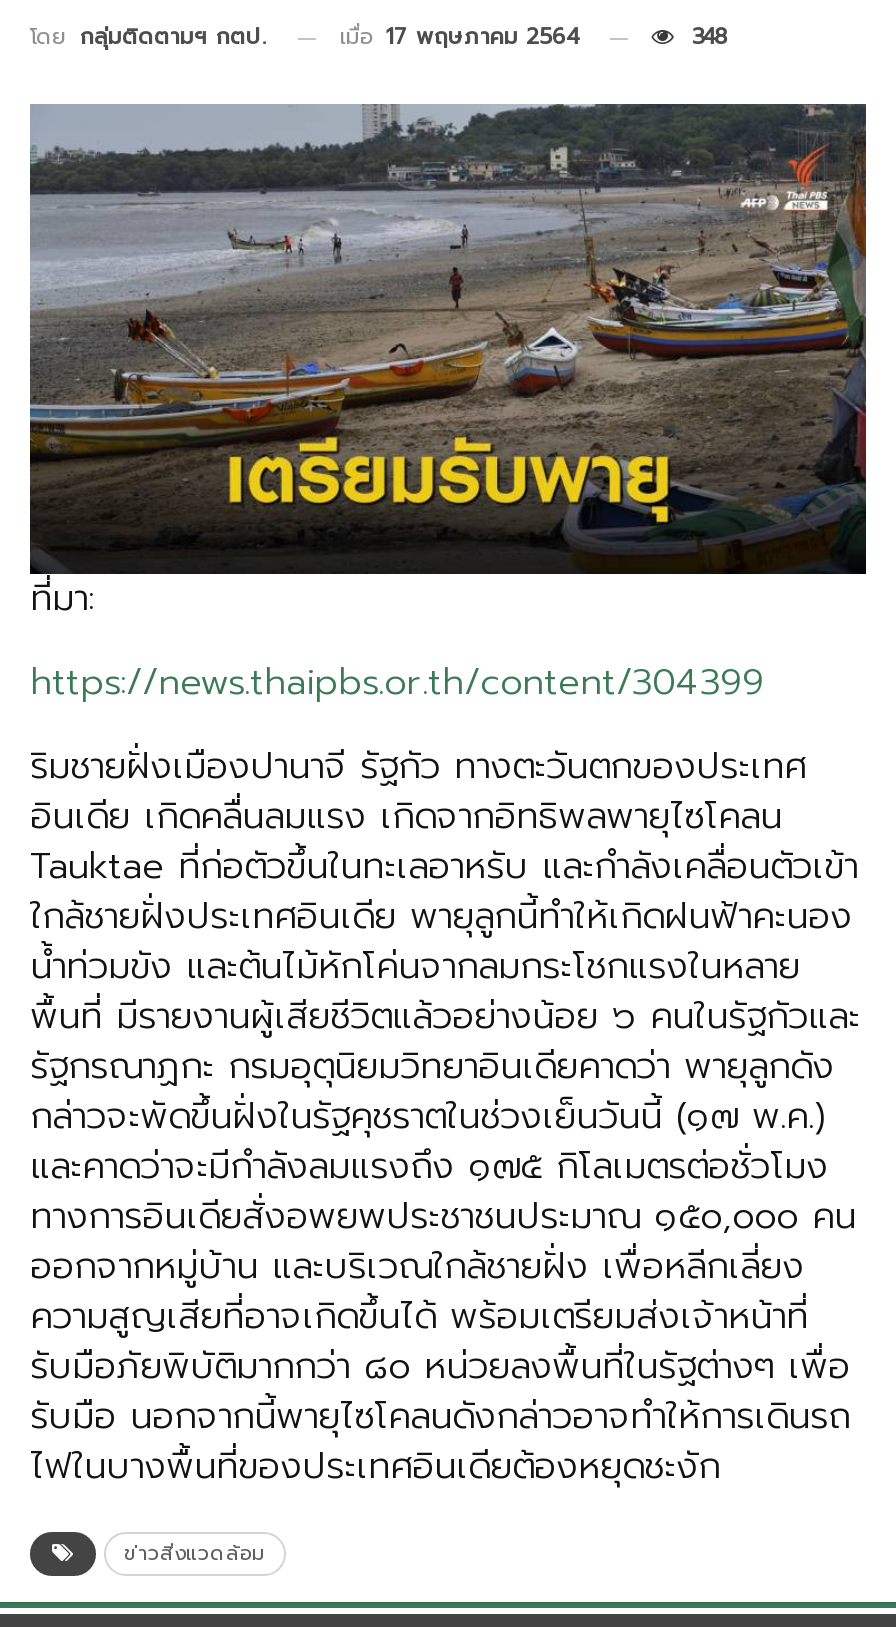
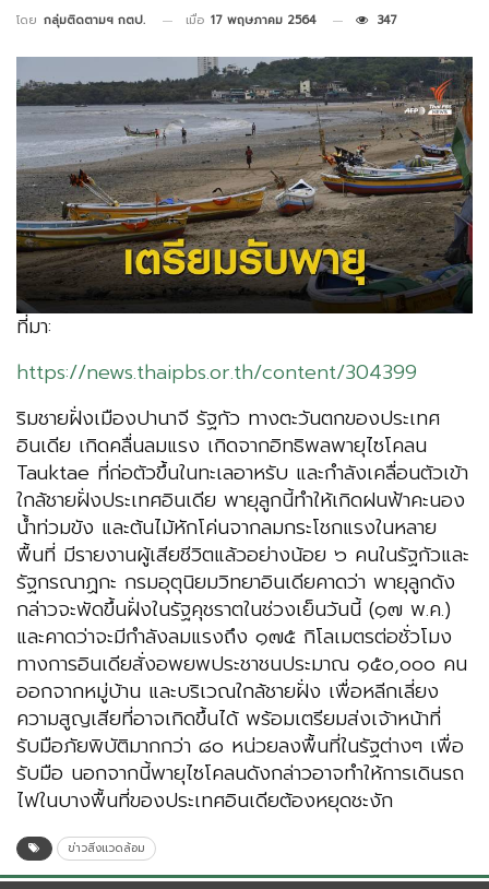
- 348
+ 347
